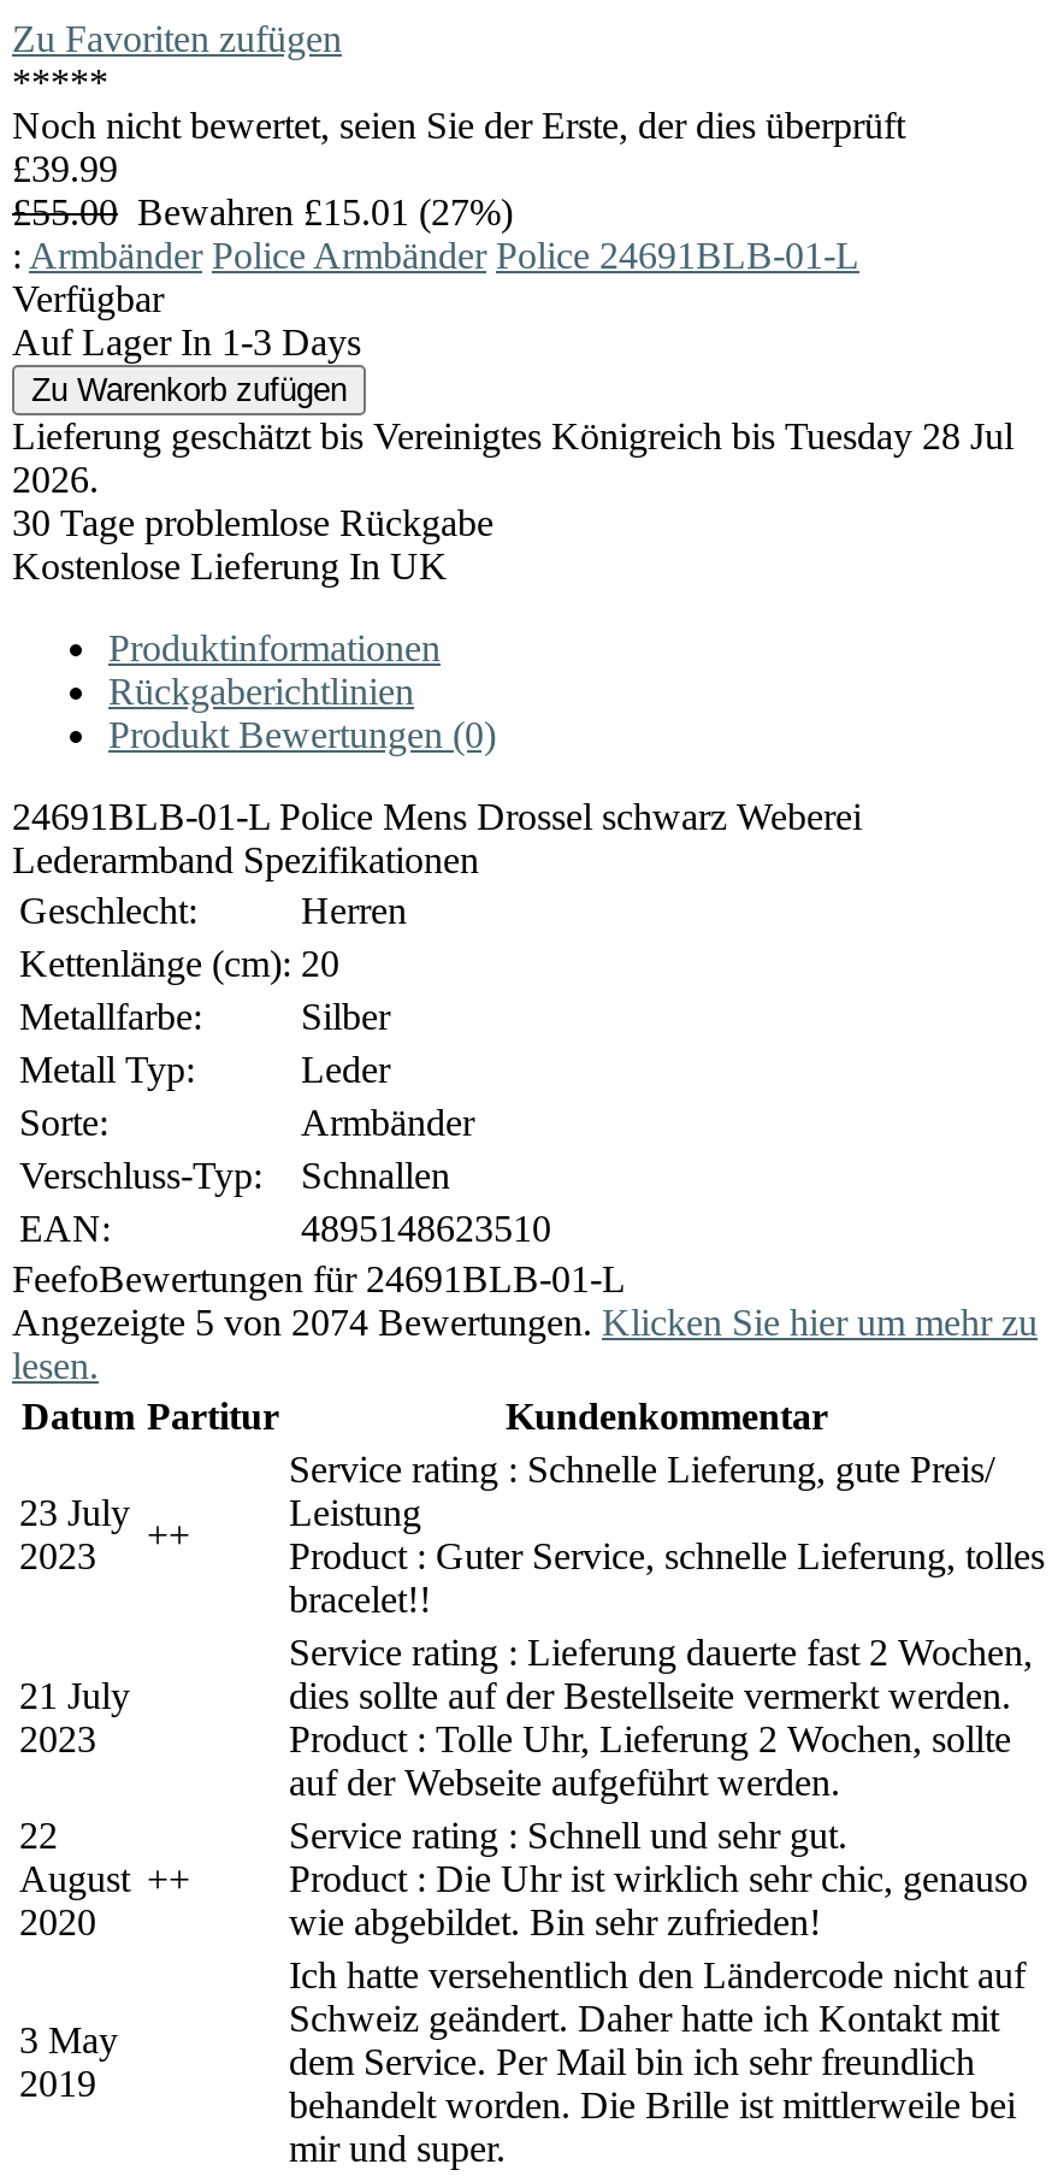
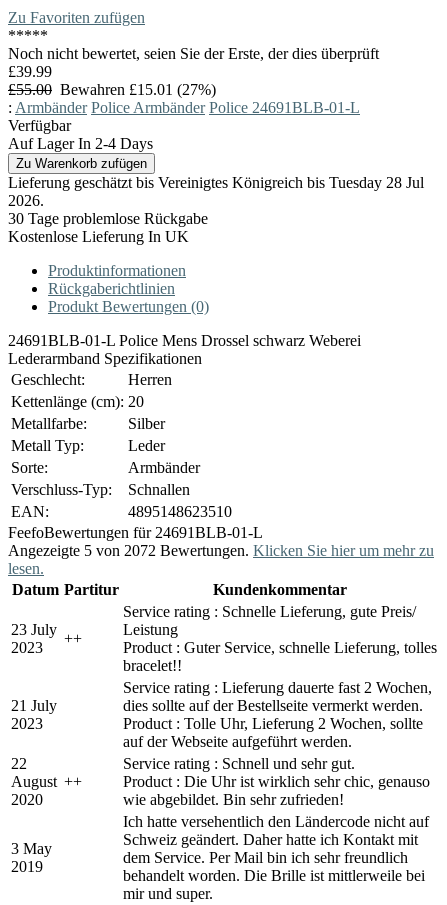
- Auf Lager In 1-3 Days
+ Auf Lager In 2-4 Days

- Angezeigte 5 von 2074 Bewertungen. Klicken Sie hier um mehr zu
+ Angezeigte 5 von 2072 Bewertungen. Klicken Sie hier um mehr zu
